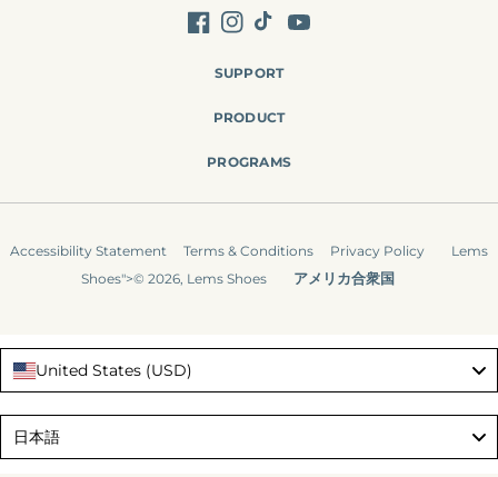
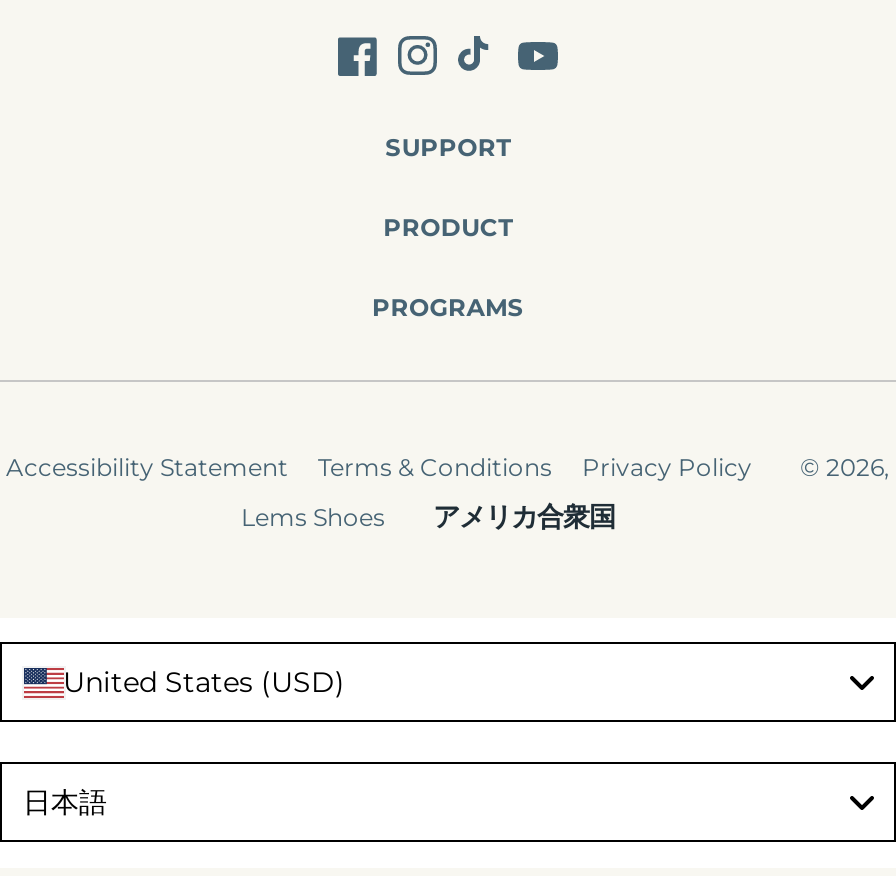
- Lems
+ © 2026,

- Shoes">© 2026, Lems Shoes
+ Lems Shoes
